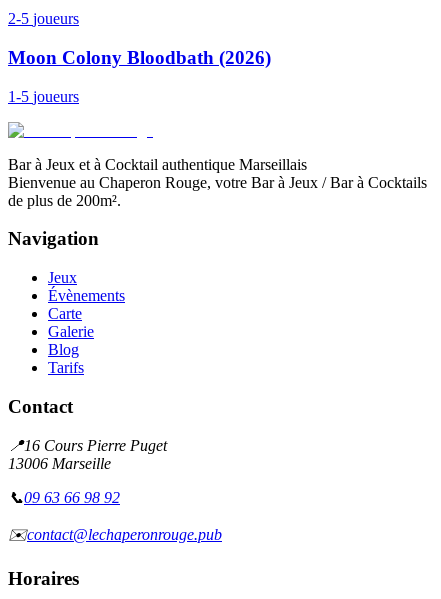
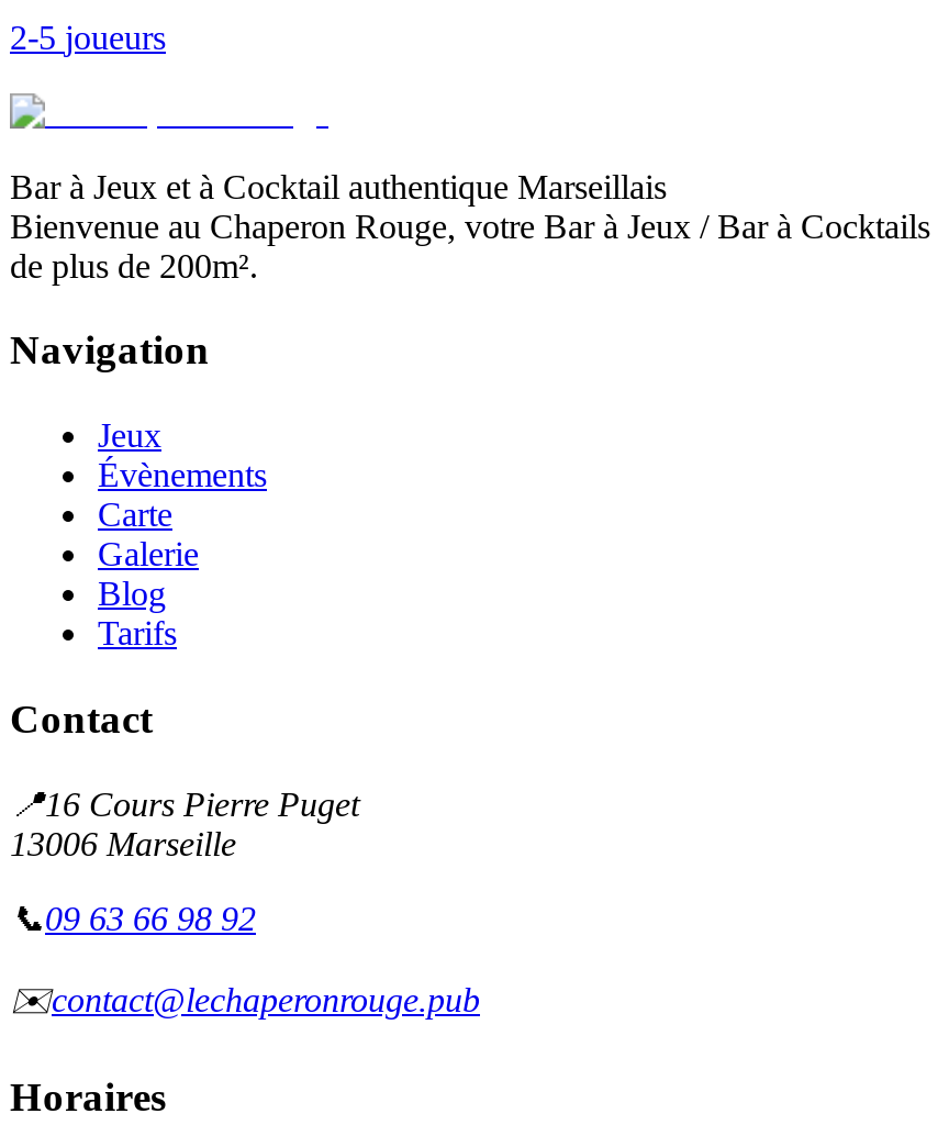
- Moon Colony Bloodbath (2026)
- 1-5 joueurs
